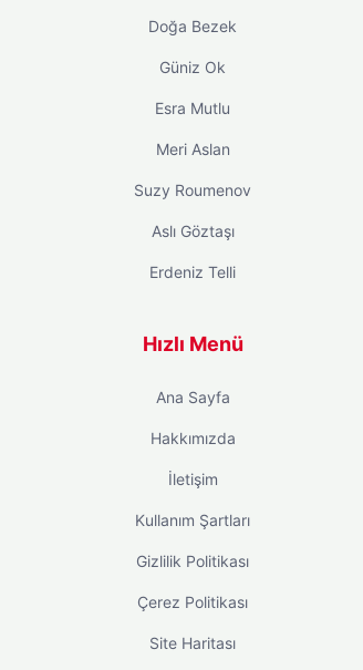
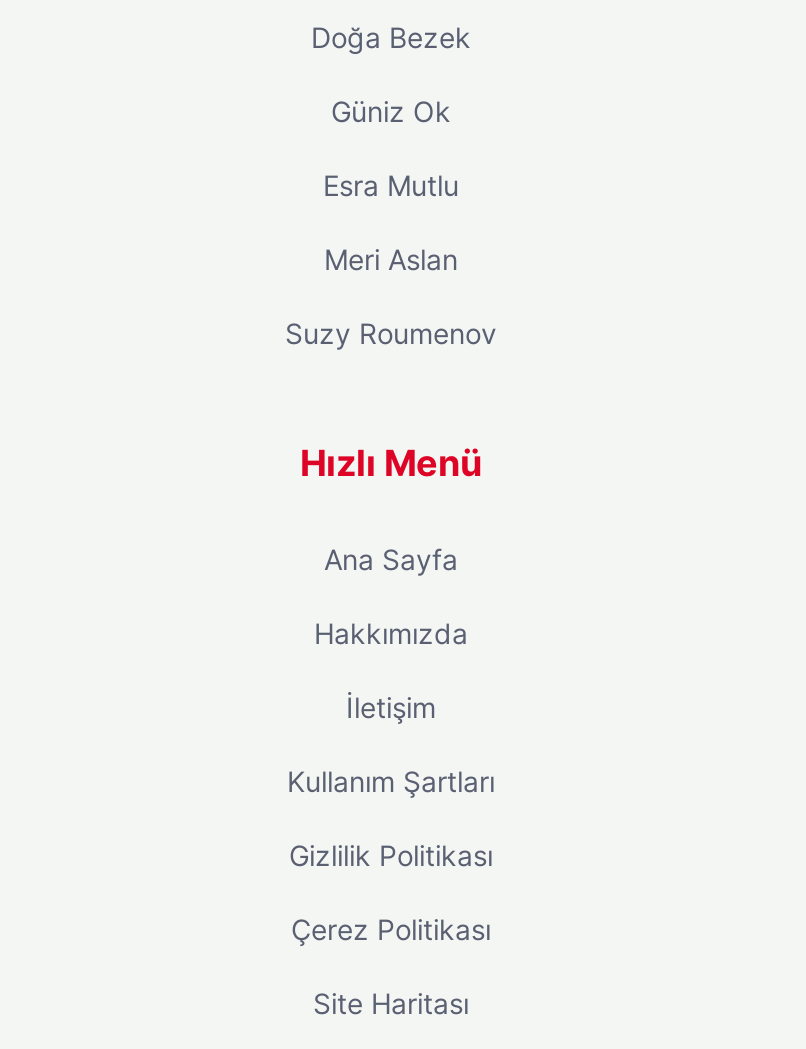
- Aslı Göztaşı
- Erdeniz Telli
